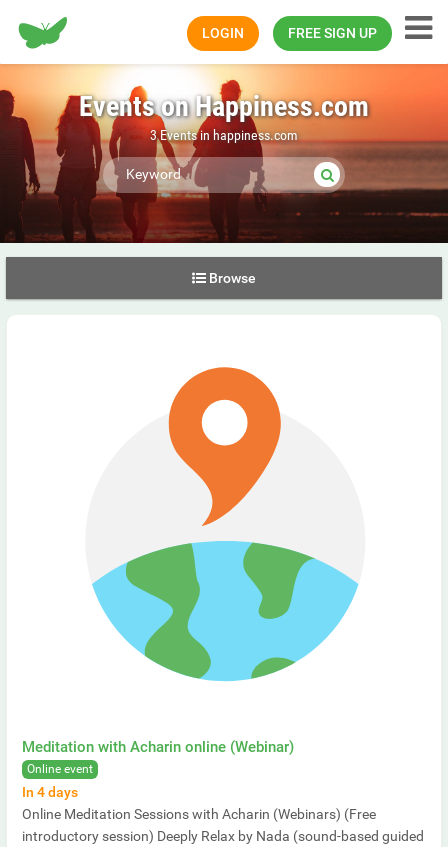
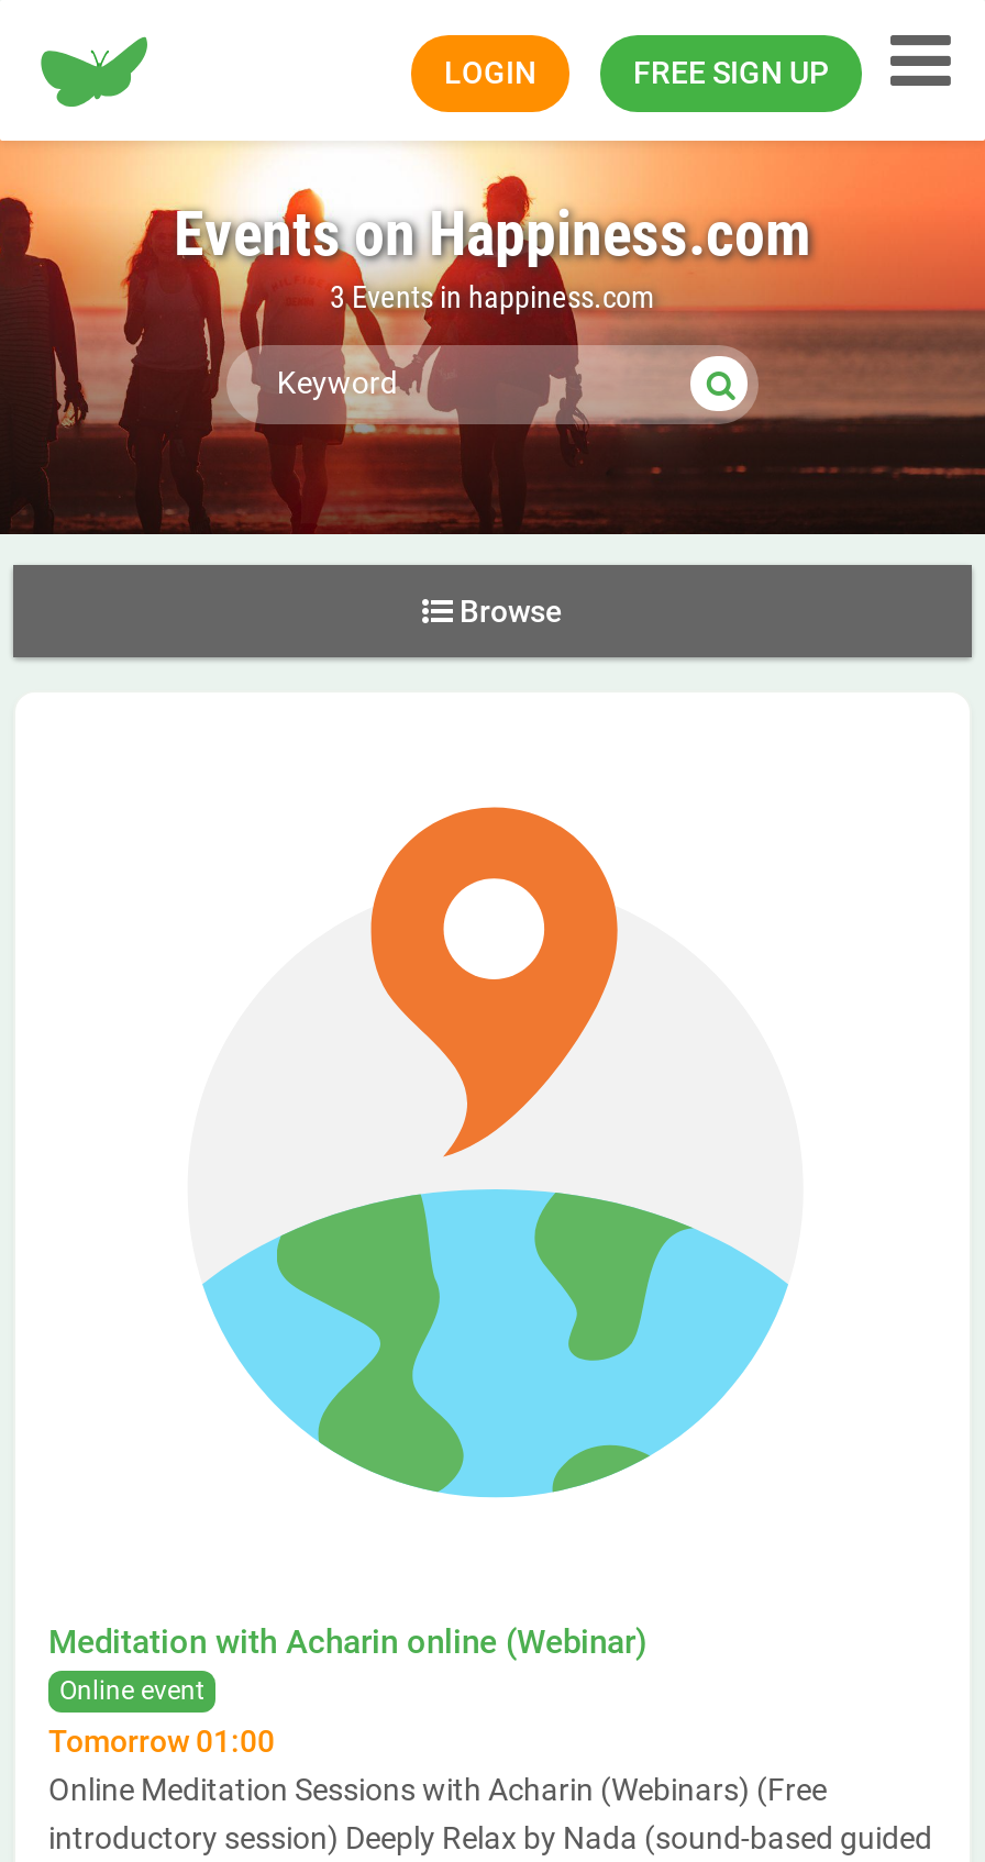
- In 4 days
+ Tomorrow 01:00
